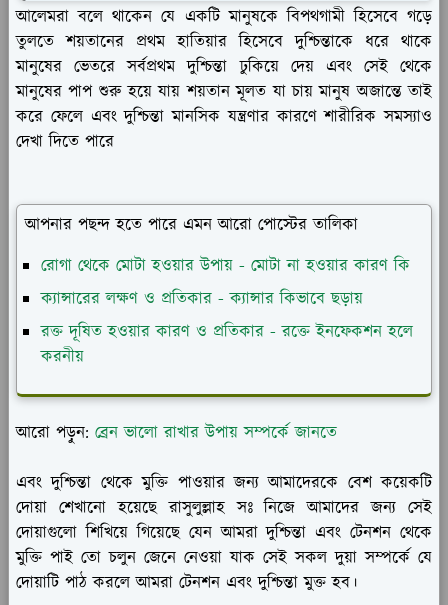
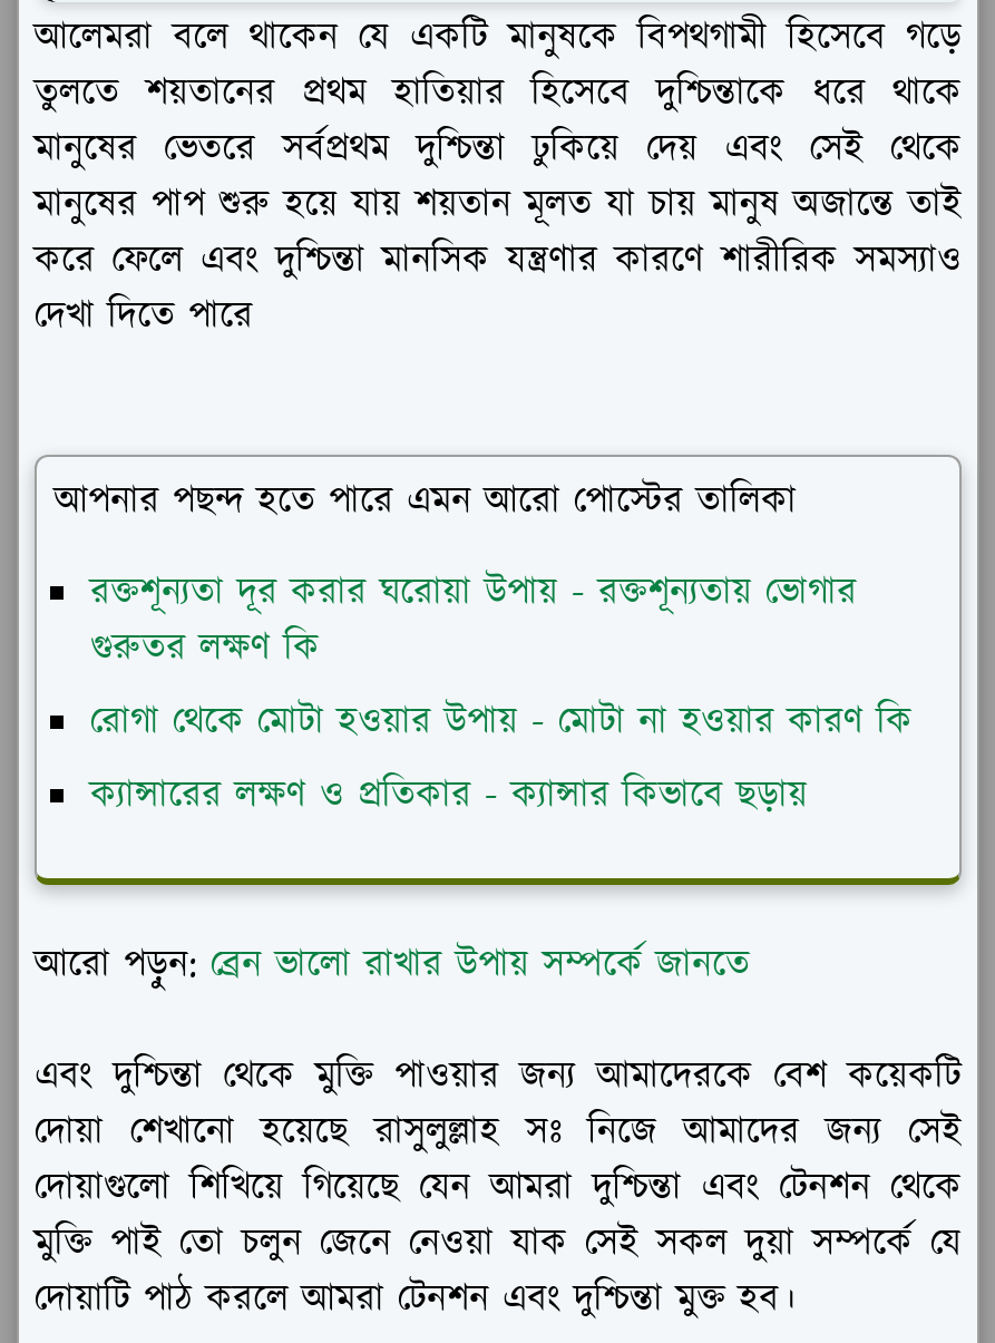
+ রক্তশূন্যতা দূর করার ঘরোয়া উপায় - রক্তশূন্যতায় ভোগার
+ গুরুতর লক্ষণ কি

moved down: রোগা থেকে মোটা হওয়ার উপায় - মোটা না হওয়ার কারণ কি | ক্যান্সারের লক্ষণ ও প্রতিকার - ক্যান্সার কিভাবে ছড়ায়

- রক্ত দূষিত হওয়ার কারণ ও প্রতিকার - রক্তে ইনফেকশন হলে
- করনীয়
